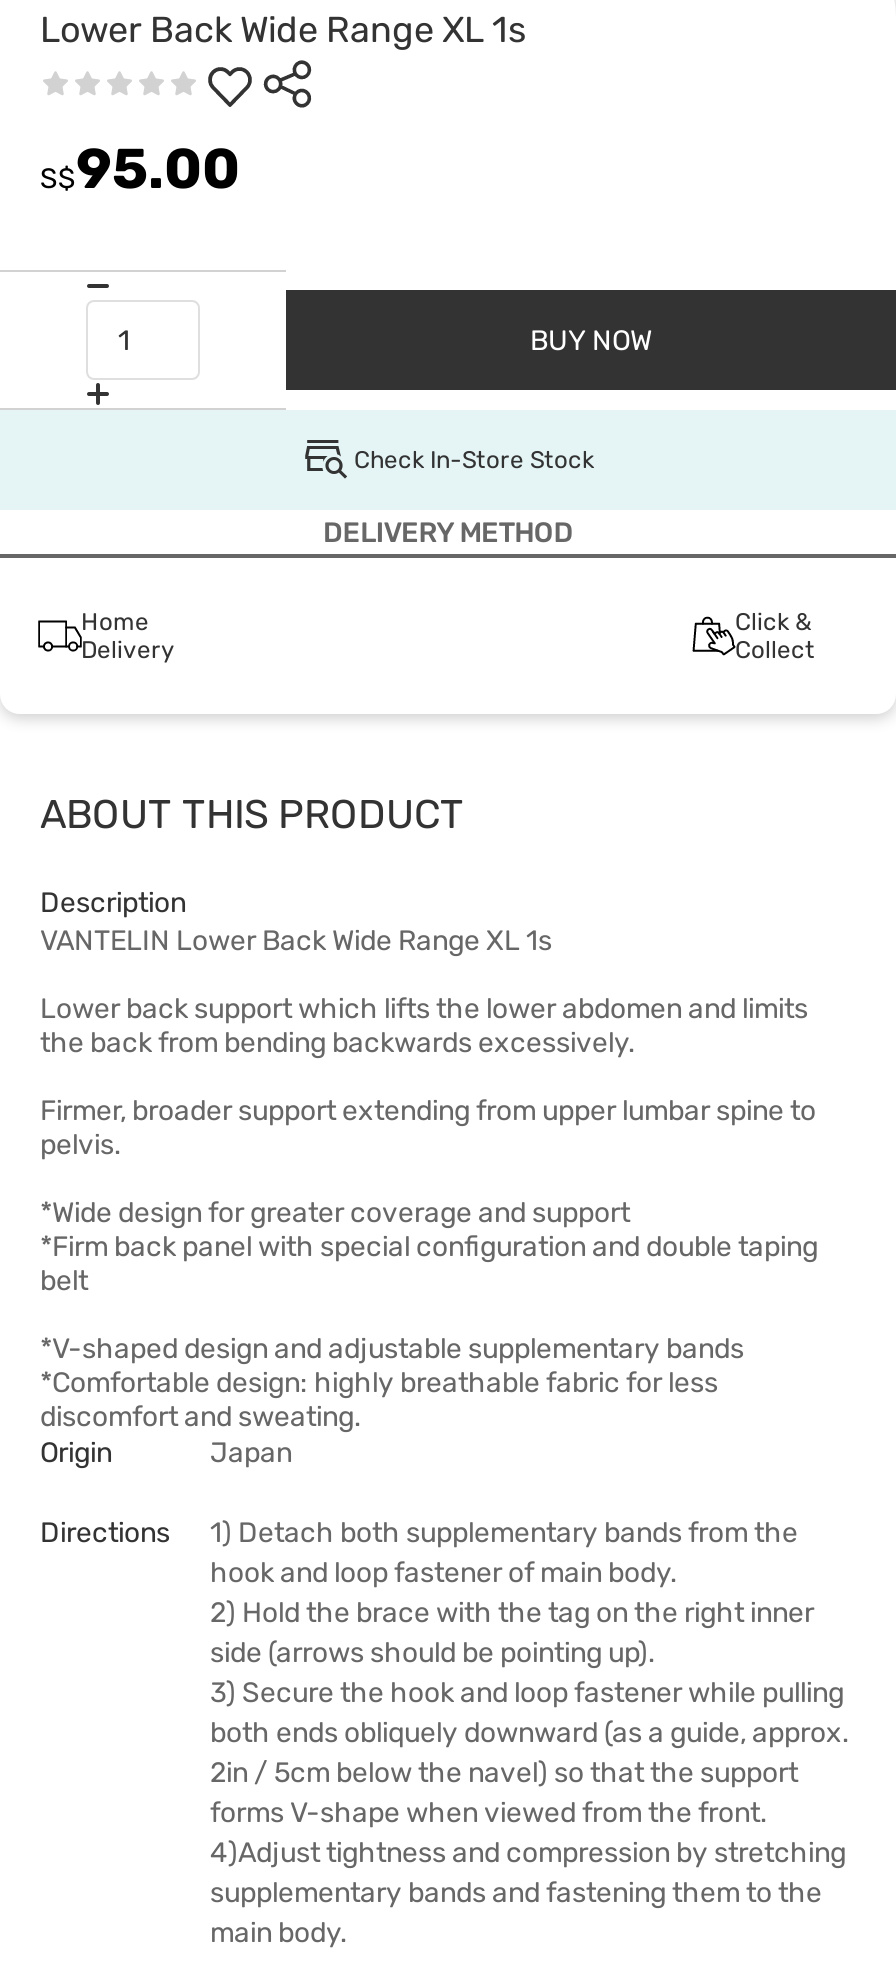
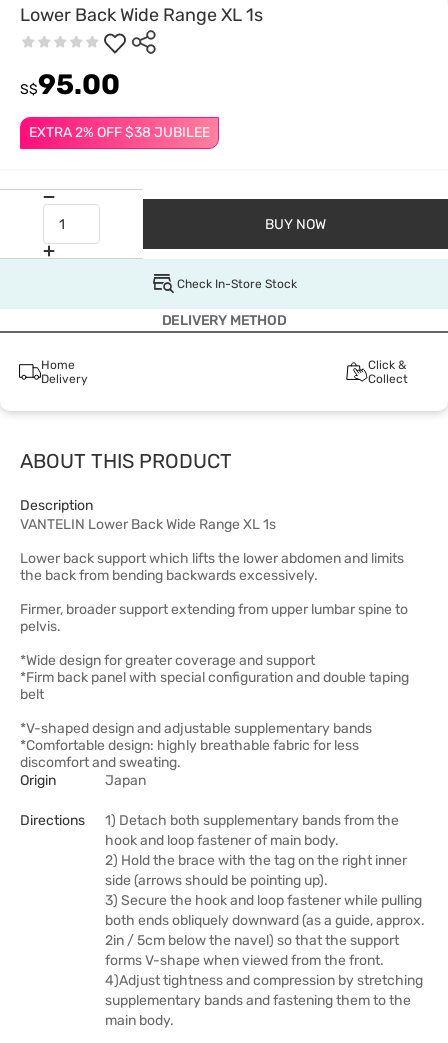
+ EXTRA 2% OFF $38 JUBILEE
